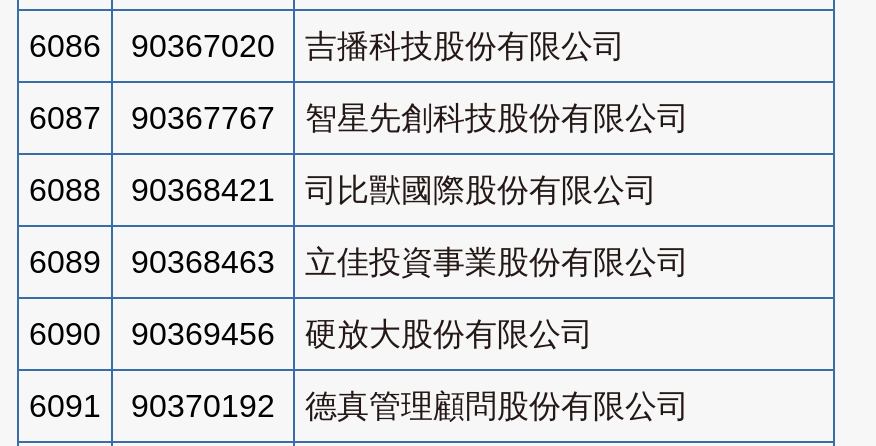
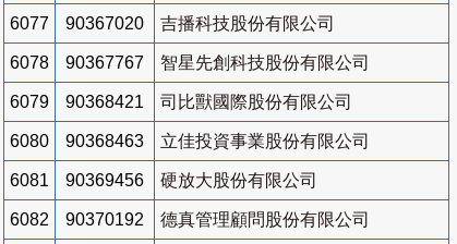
- 6086 90367020 吉播科技股份有限公司
+ 6077 90367020 吉播科技股份有限公司

- 6087 90367767 智星先創科技股份有限公司
+ 6078 90367767 智星先創科技股份有限公司

- 6088 90368421 司比獸國際股份有限公司
+ 6079 90368421 司比獸國際股份有限公司

- 6089 90368463 立佳投資事業股份有限公司
+ 6080 90368463 立佳投資事業股份有限公司

- 6090 90369456 硬放大股份有限公司
+ 6081 90369456 硬放大股份有限公司

- 6091 90370192 德真管理顧問股份有限公司
+ 6082 90370192 德真管理顧問股份有限公司
